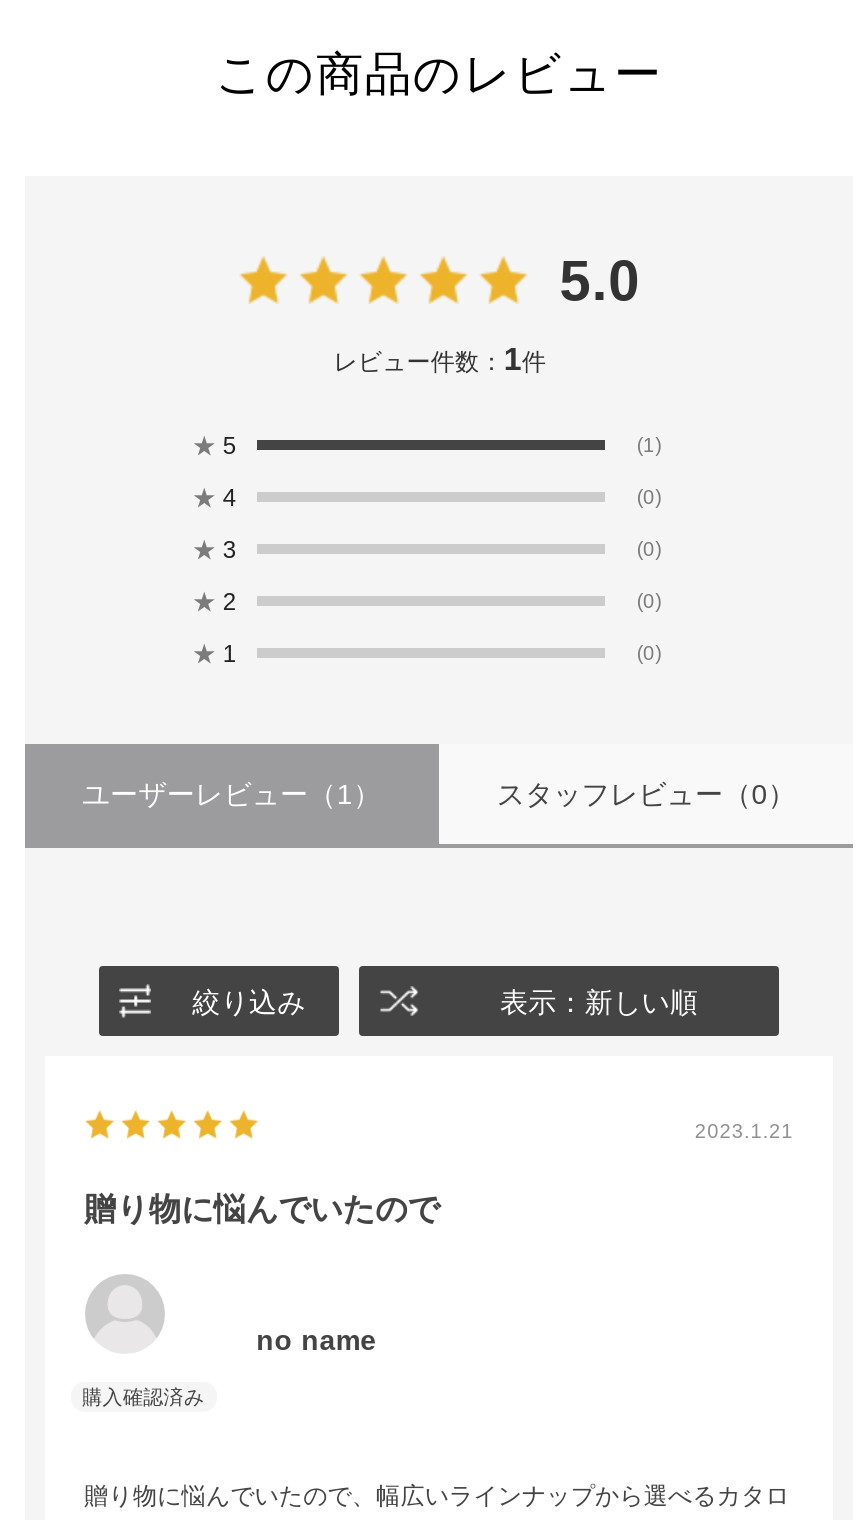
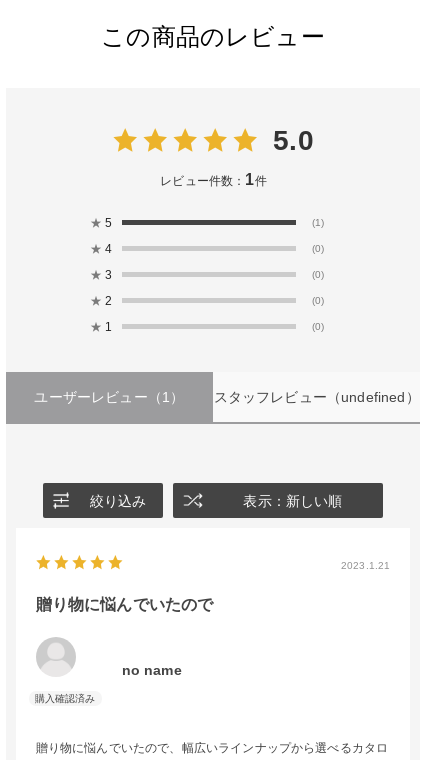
- スタッフレビュー（0）
+ スタッフレビュー（undefined）
